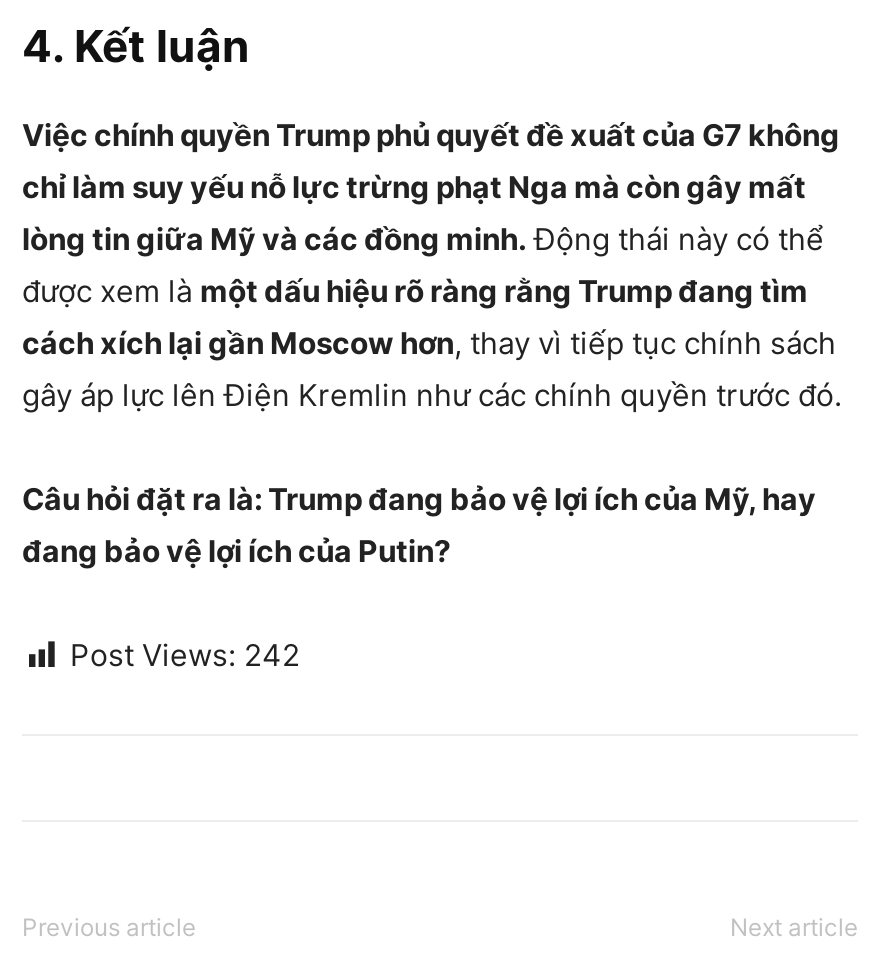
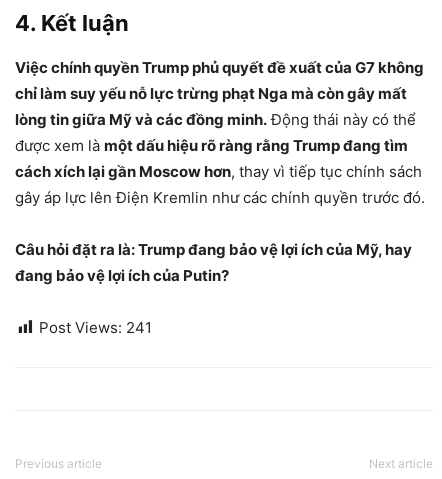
- Post Views: 242
+ Post Views: 241
